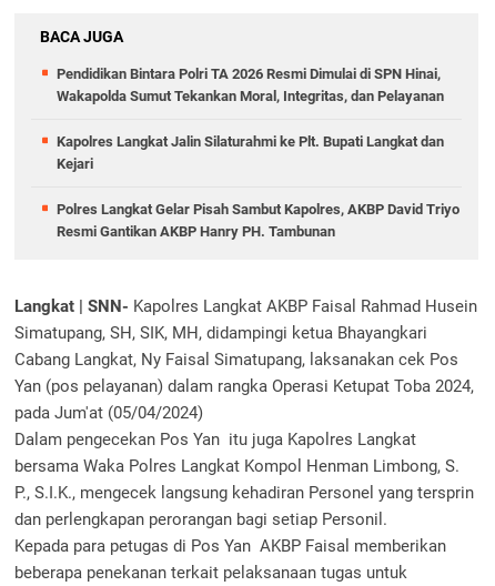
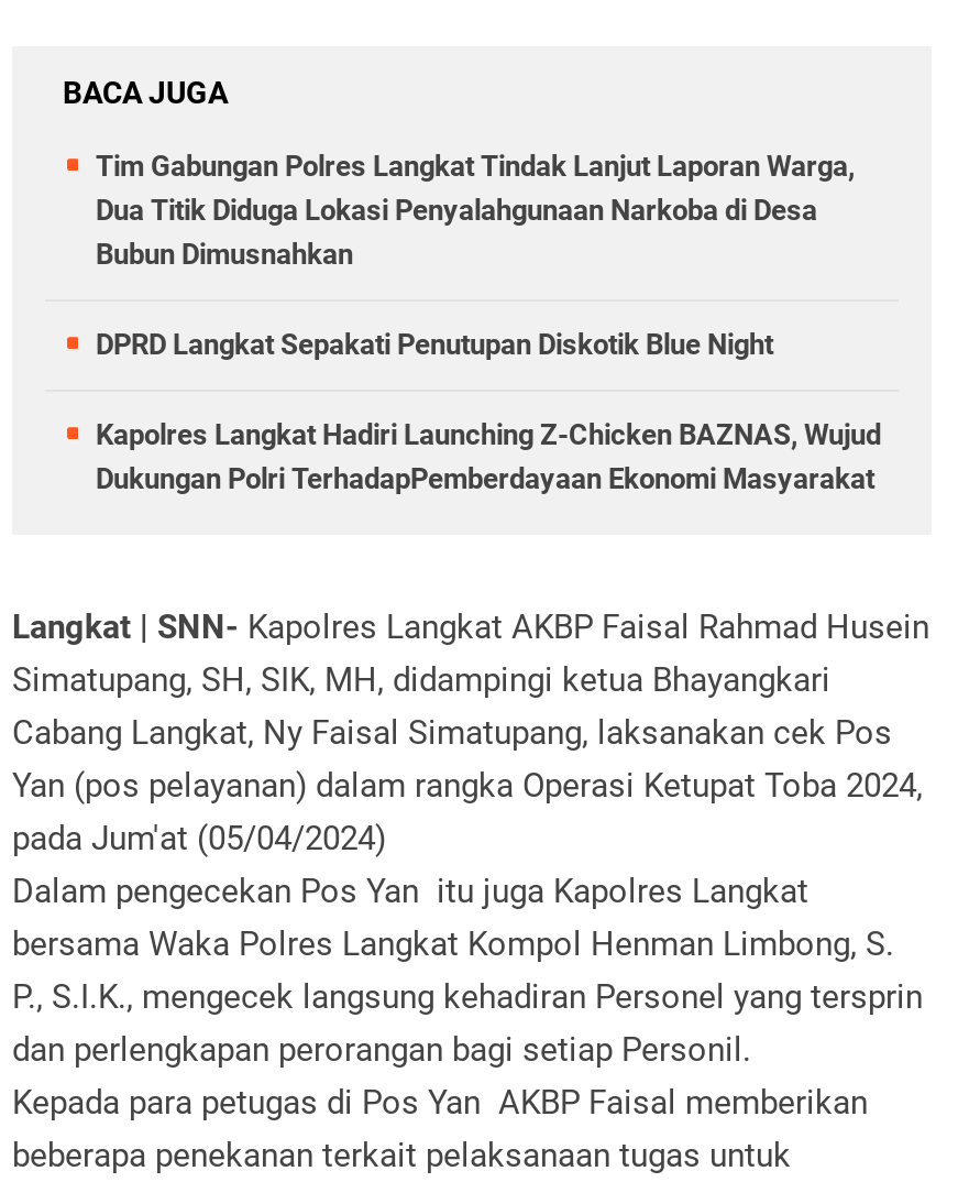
- Pendidikan Bintara Polri TA 2026 Resmi Dimulai di SPN Hinai,
- Wakapolda Sumut Tekankan Moral, Integritas, dan Pelayanan
+ Tim Gabungan Polres Langkat Tindak Lanjut Laporan Warga,
+ Dua Titik Diduga Lokasi Penyalahgunaan Narkoba di Desa
+ Bubun Dimusnahkan

- Kapolres Langkat Jalin Silaturahmi ke Plt. Bupati Langkat dan
- Kejari
+ DPRD Langkat Sepakati Penutupan Diskotik Blue Night

- Polres Langkat Gelar Pisah Sambut Kapolres, AKBP David Triyo
- Resmi Gantikan AKBP Hanry PH. Tambunan
+ Kapolres Langkat Hadiri Launching Z-Chicken BAZNAS, Wujud
+ Dukungan Polri TerhadapPemberdayaan Ekonomi Masyarakat
